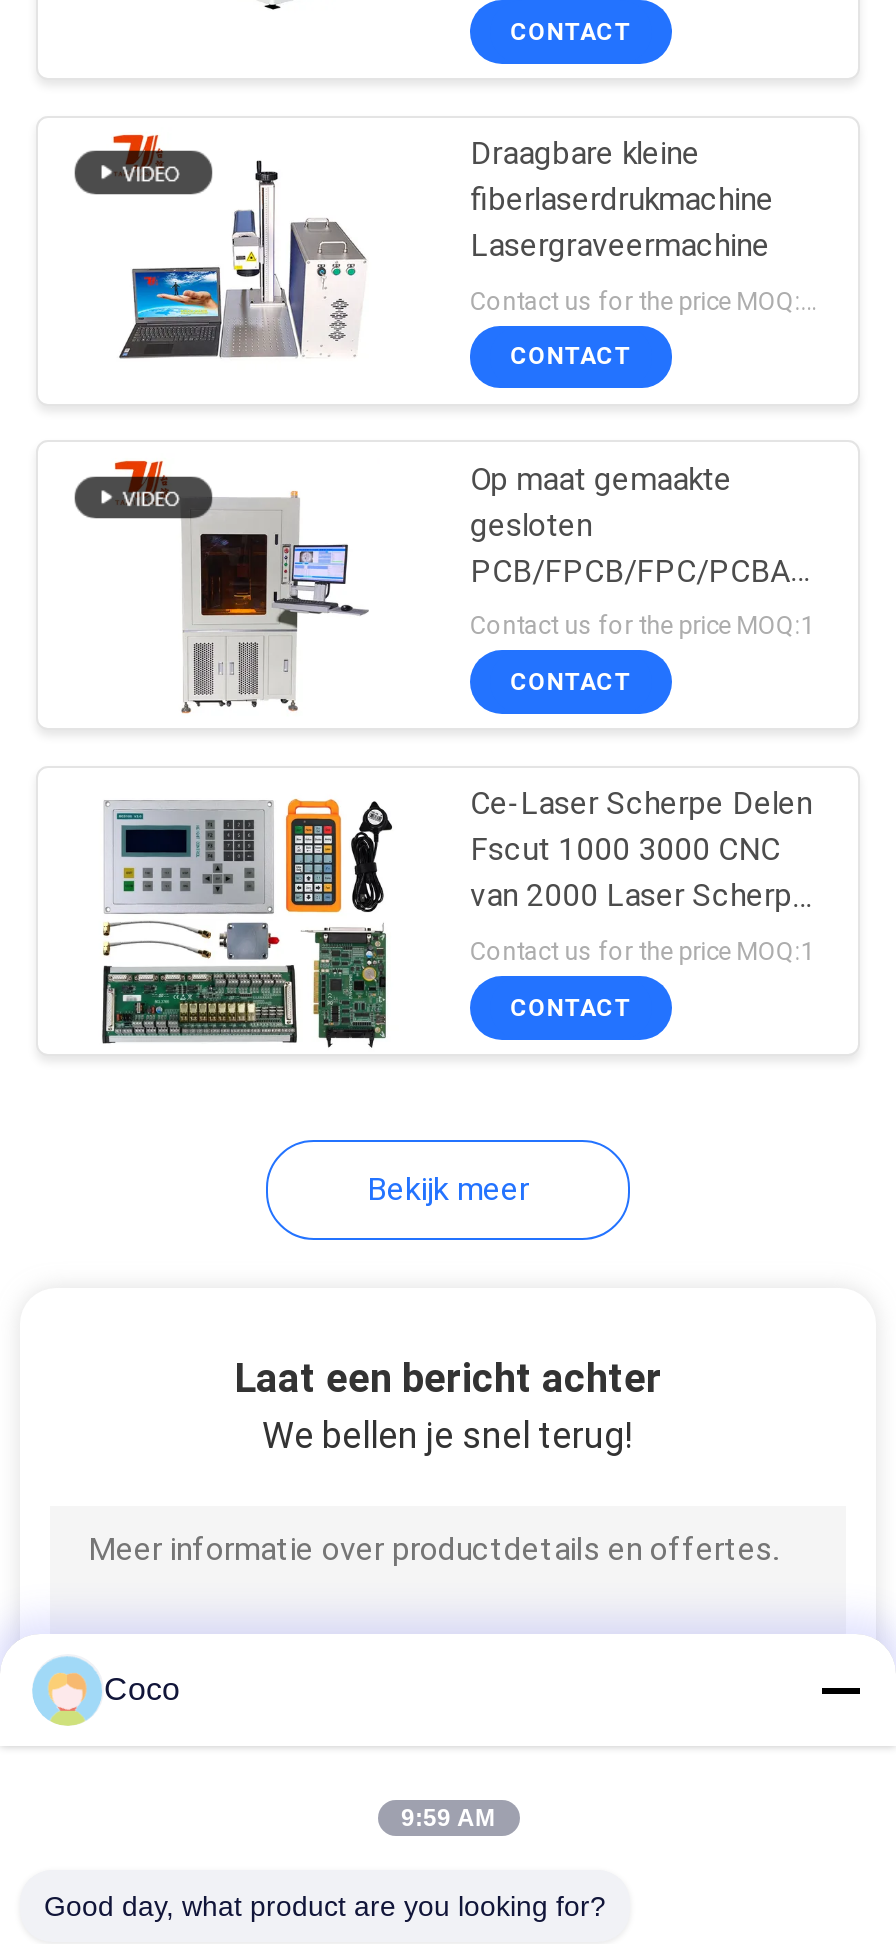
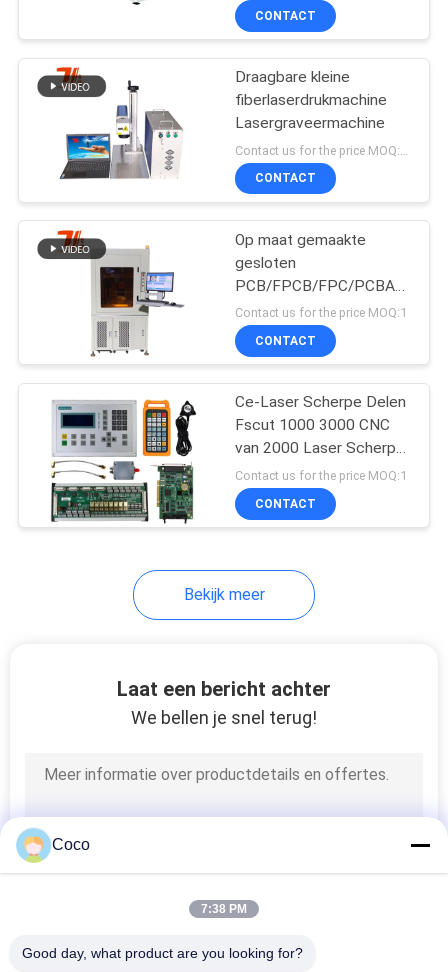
- 9:59 AM
+ 7:38 PM
